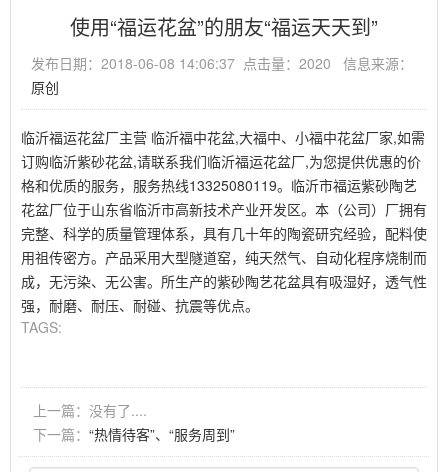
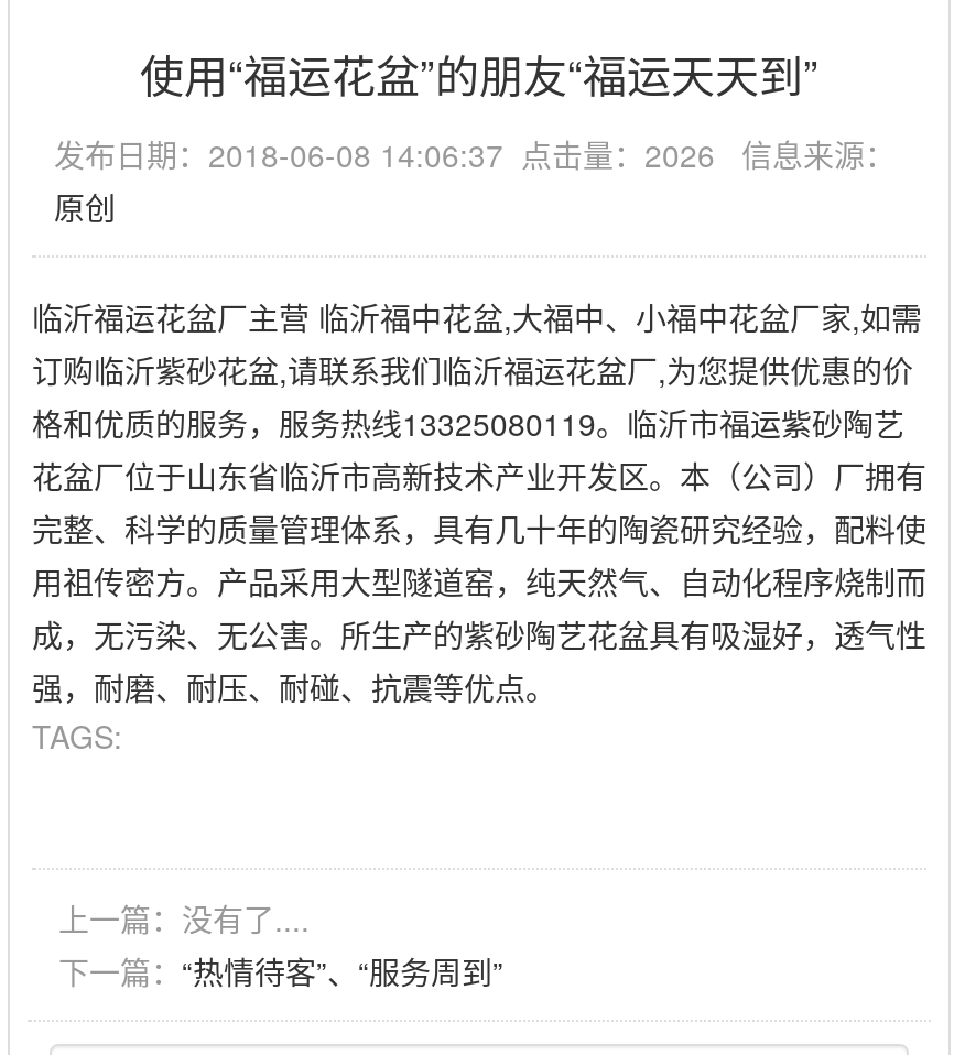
- 发布日期：2018-06-08 14:06:37 点击量：2020 信息来源：
+ 发布日期：2018-06-08 14:06:37 点击量：2026 信息来源：
